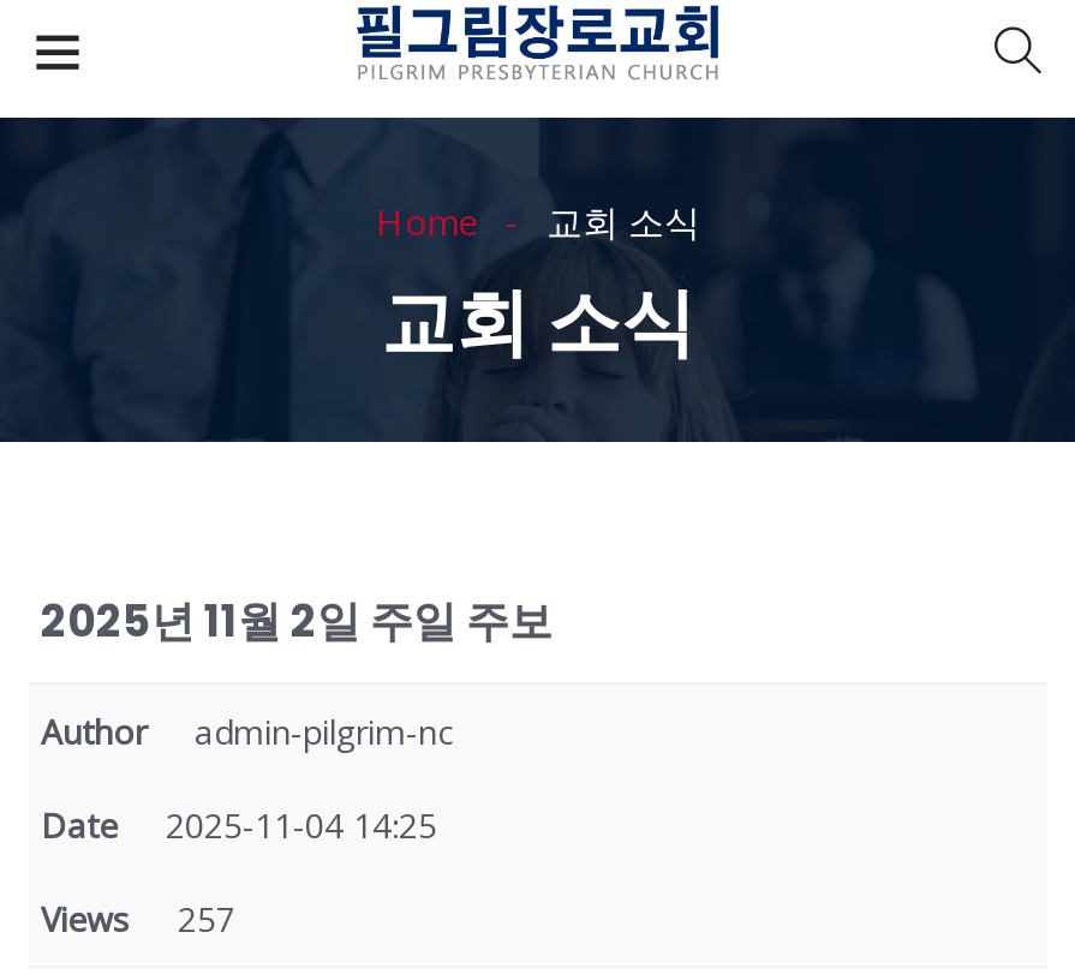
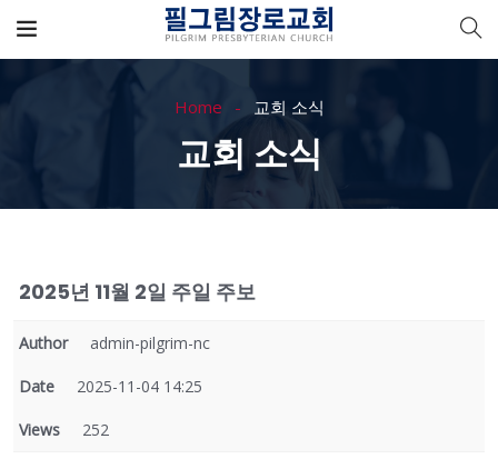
- Views 257
+ Views 252
